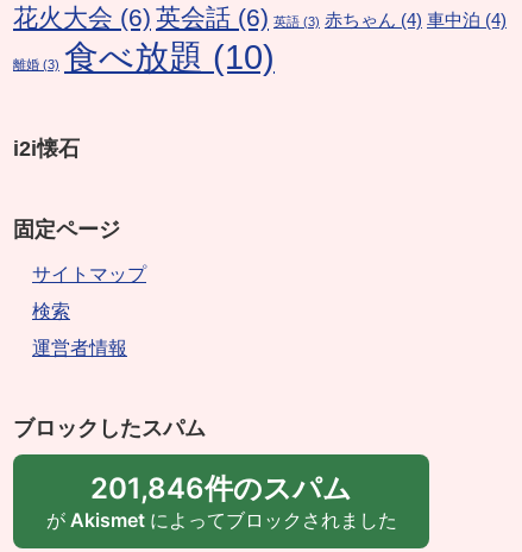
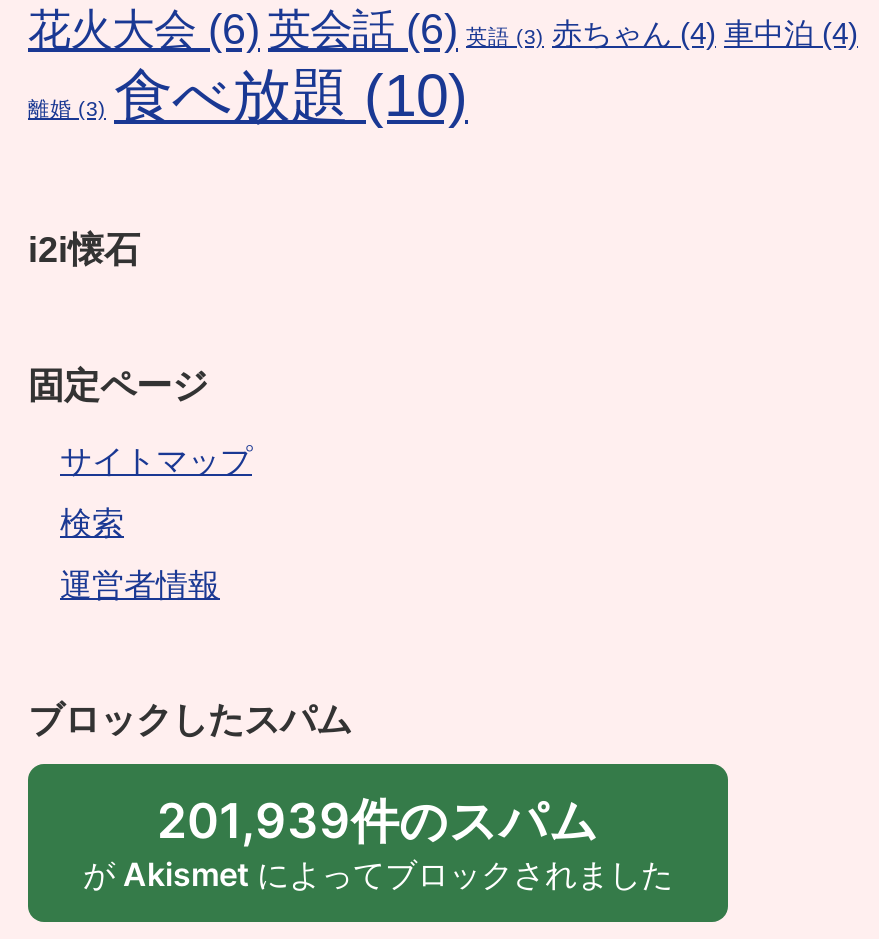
- 201,846件のスパム
+ 201,939件のスパム
